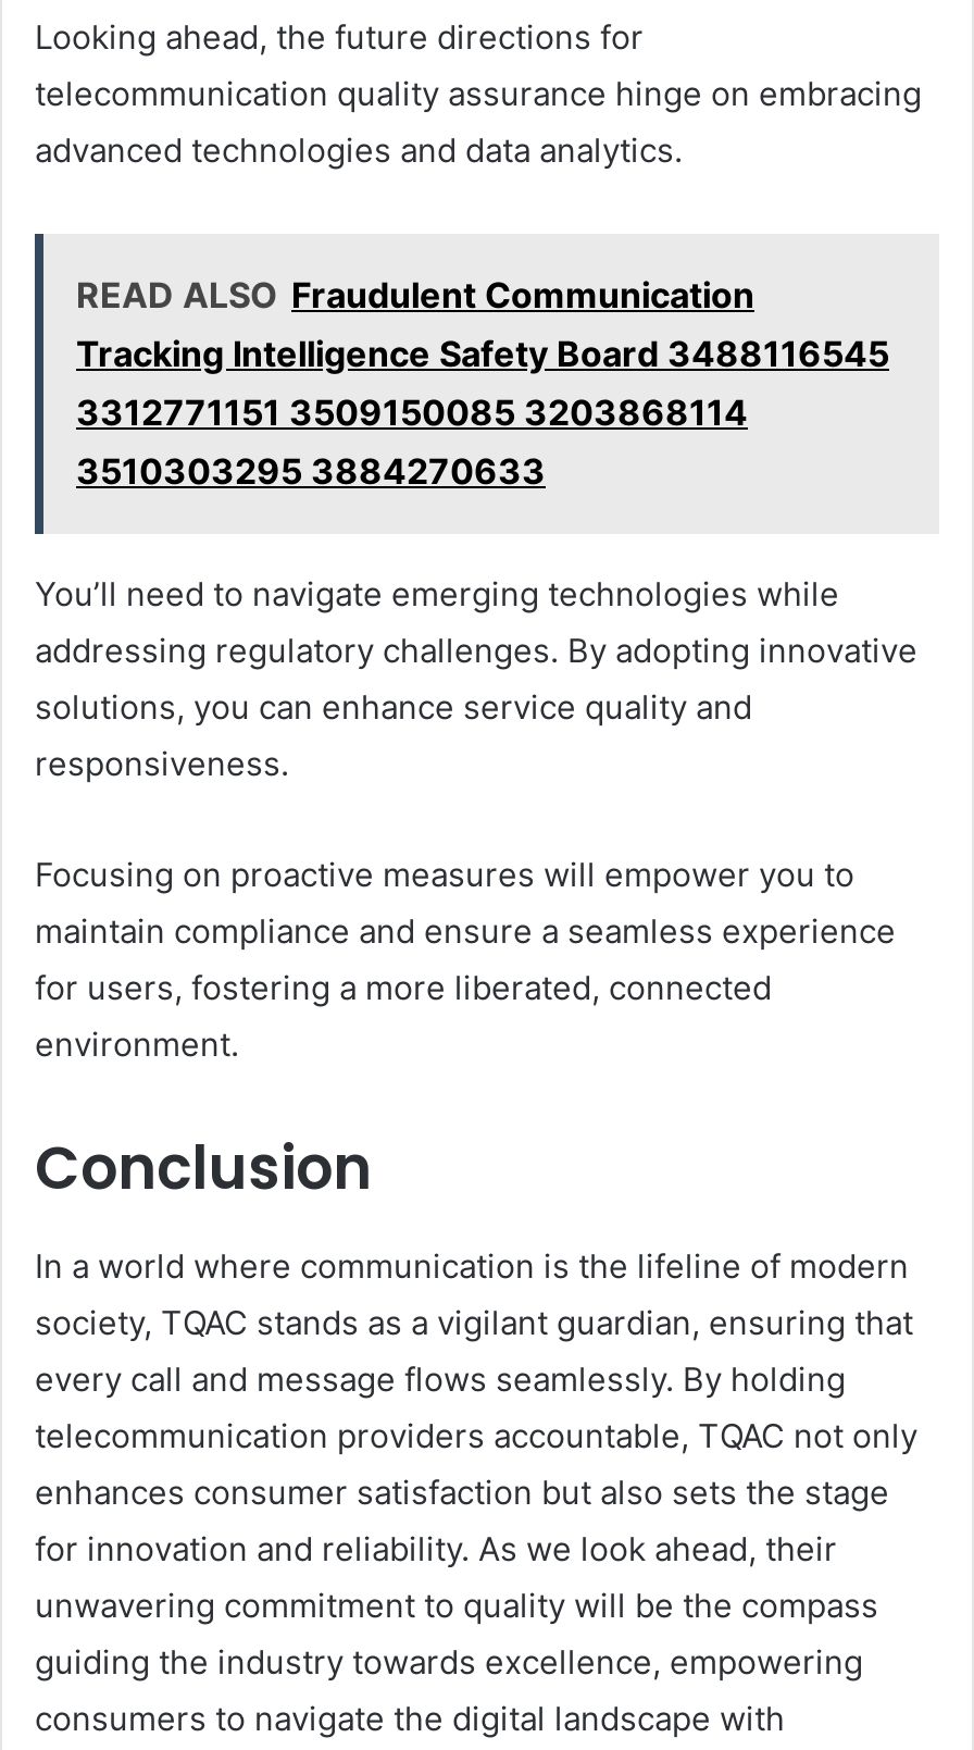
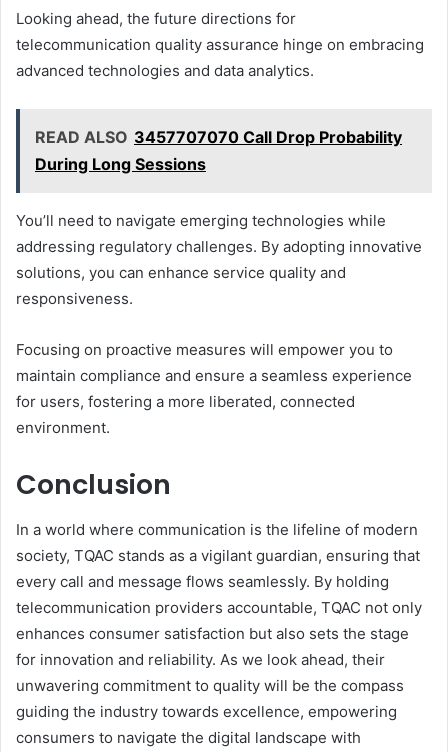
- READ ALSO Fraudulent Communication
- Tracking Intelligence Safety Board 3488116545
- 3312771151 3509150085 3203868114
- 3510303295 3884270633
+ READ ALSO 3457707070 Call Drop Probability
+ During Long Sessions
